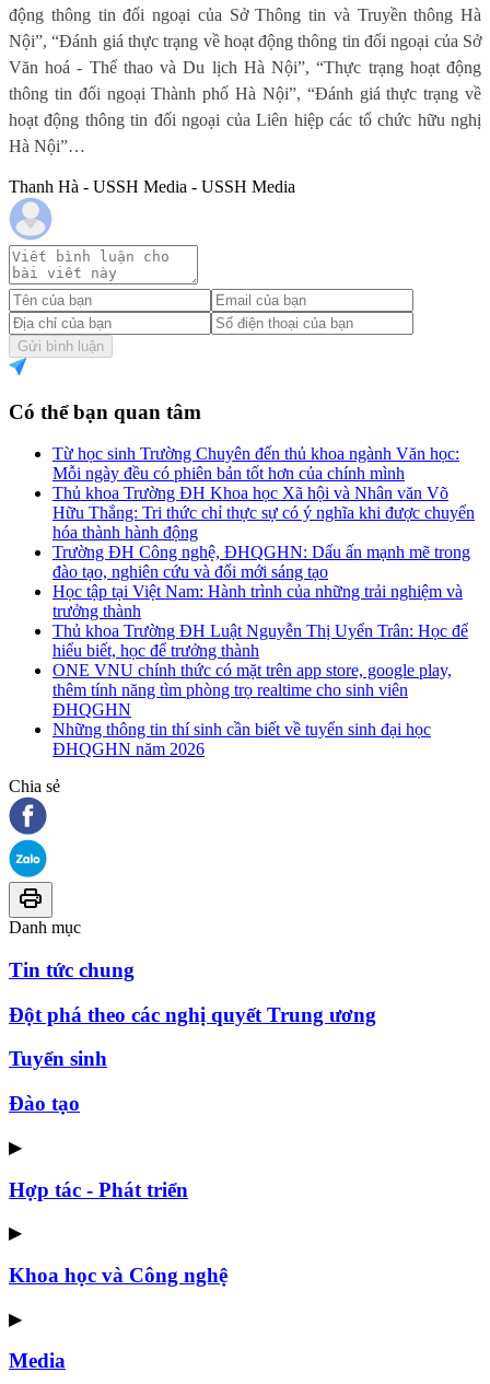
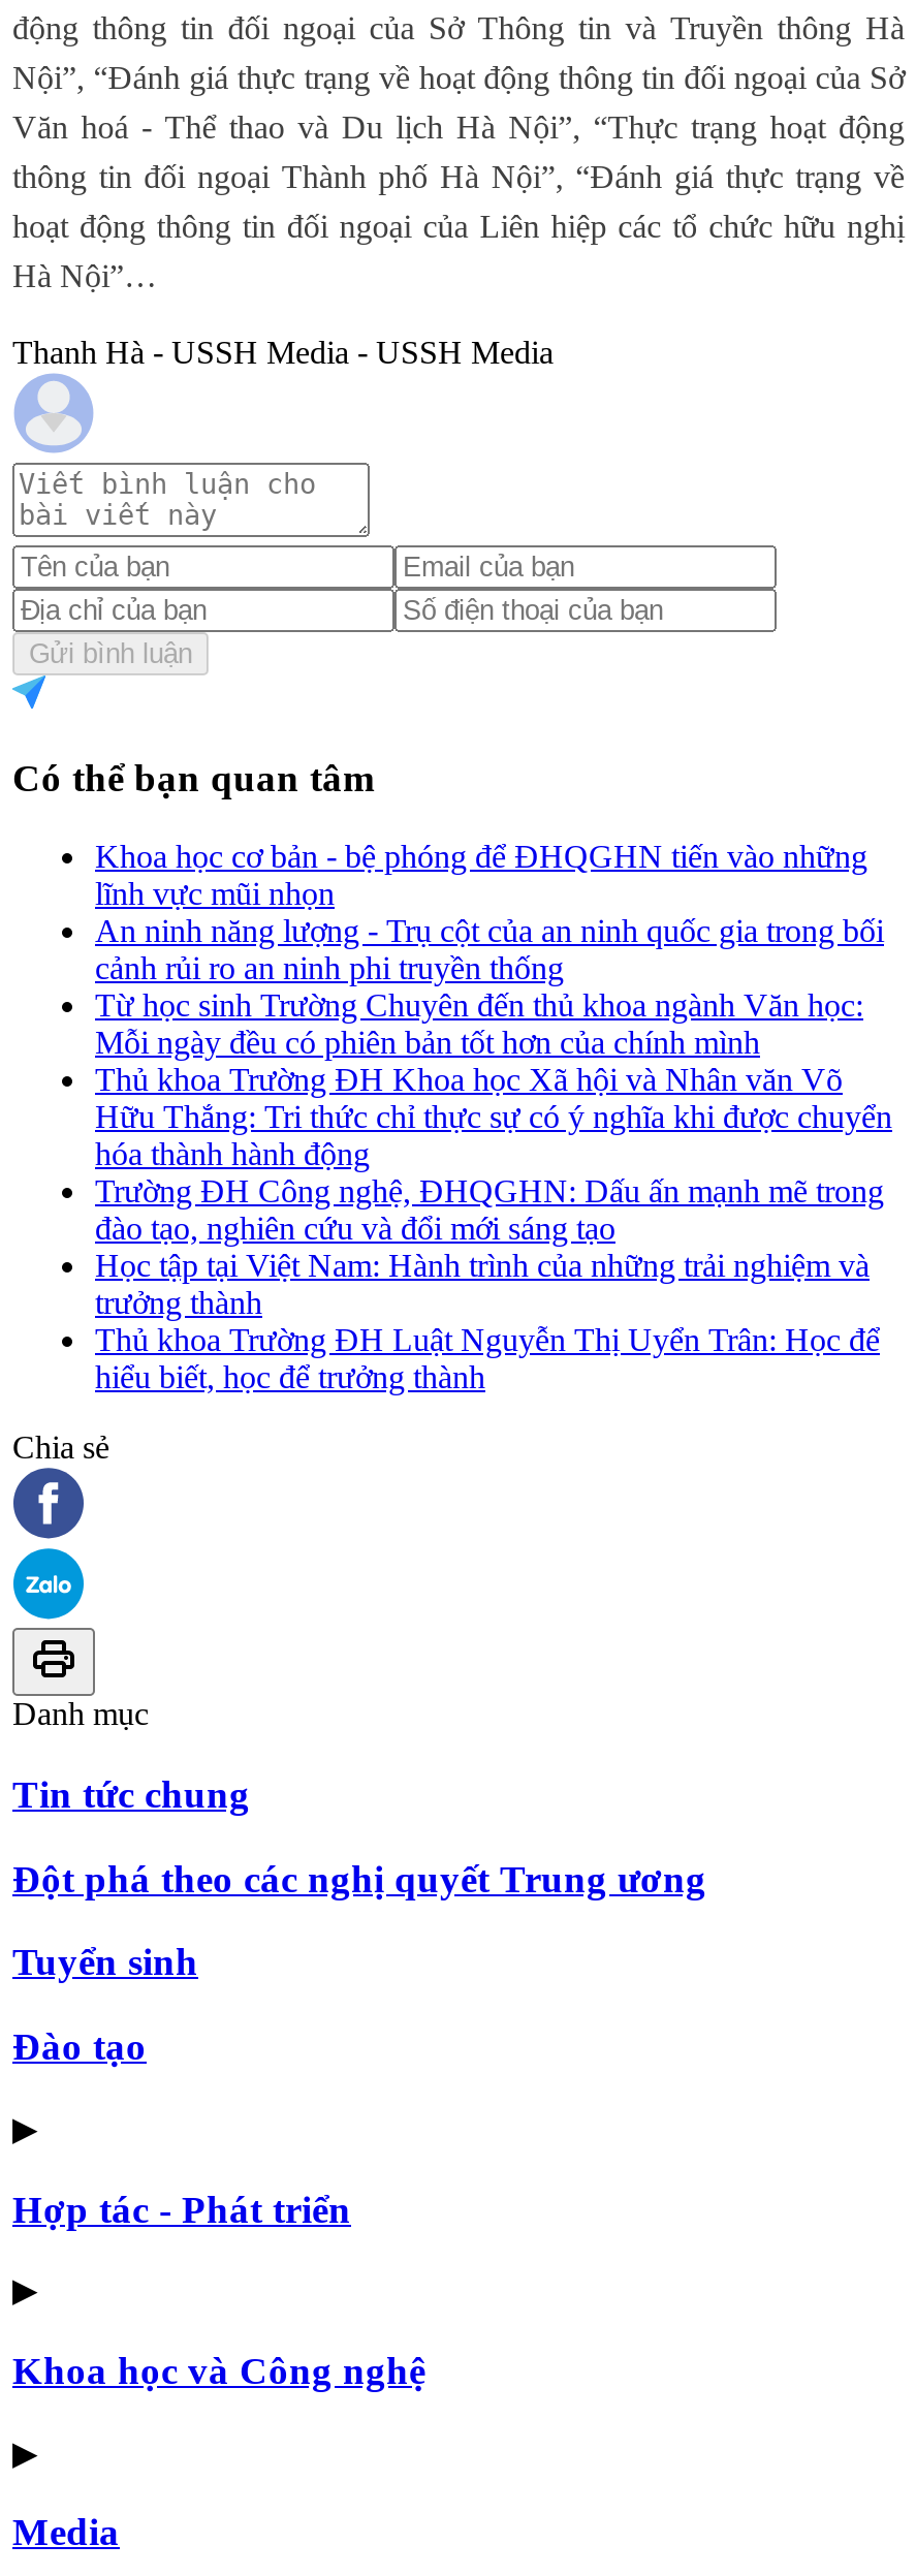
+ Khoa học cơ bản - bệ phóng để ĐHQGHN tiến vào những
+ lĩnh vực mũi nhọn
+ An ninh năng lượng - Trụ cột của an ninh quốc gia trong bối
+ cảnh rủi ro an ninh phi truyền thống

moved down: Từ học sinh Trường Chuyên đến thủ khoa ngành Văn học: | Mỗi ngày đều có phiên bản tốt hơn của chính mình | Thủ khoa Trường ĐH Khoa học Xã hội và Nhân văn Võ | ... | Thủ khoa Trường ĐH Luật Nguyễn Thị Uyển Trân: Học để | hiểu biết, học để trưởng thành

- ONE VNU chính thức có mặt trên app store, google play,
- thêm tính năng tìm phòng trọ realtime cho sinh viên
- ĐHQGHN
- Những thông tin thí sinh cần biết về tuyển sinh đại học
- ĐHQGHN năm 2026
